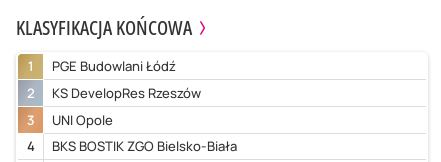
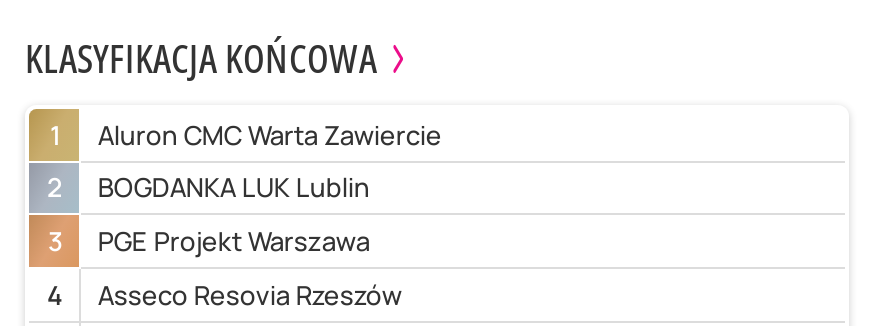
- PGE Budowlani Łódź
+ Aluron CMC Warta Zawiercie

- KS DevelopRes Rzeszów
+ BOGDANKA LUK Lublin

- UNI Opole
+ PGE Projekt Warszawa

- BKS BOSTIK ZGO Bielsko-Biała
+ Asseco Resovia Rzeszów
